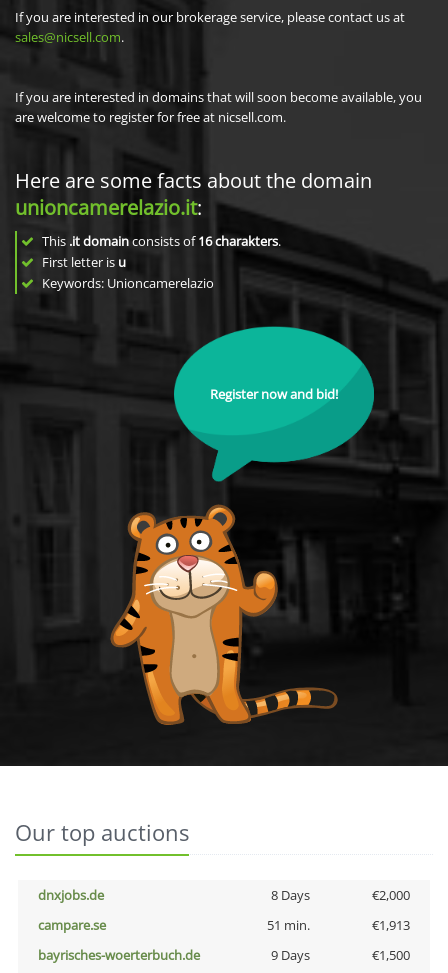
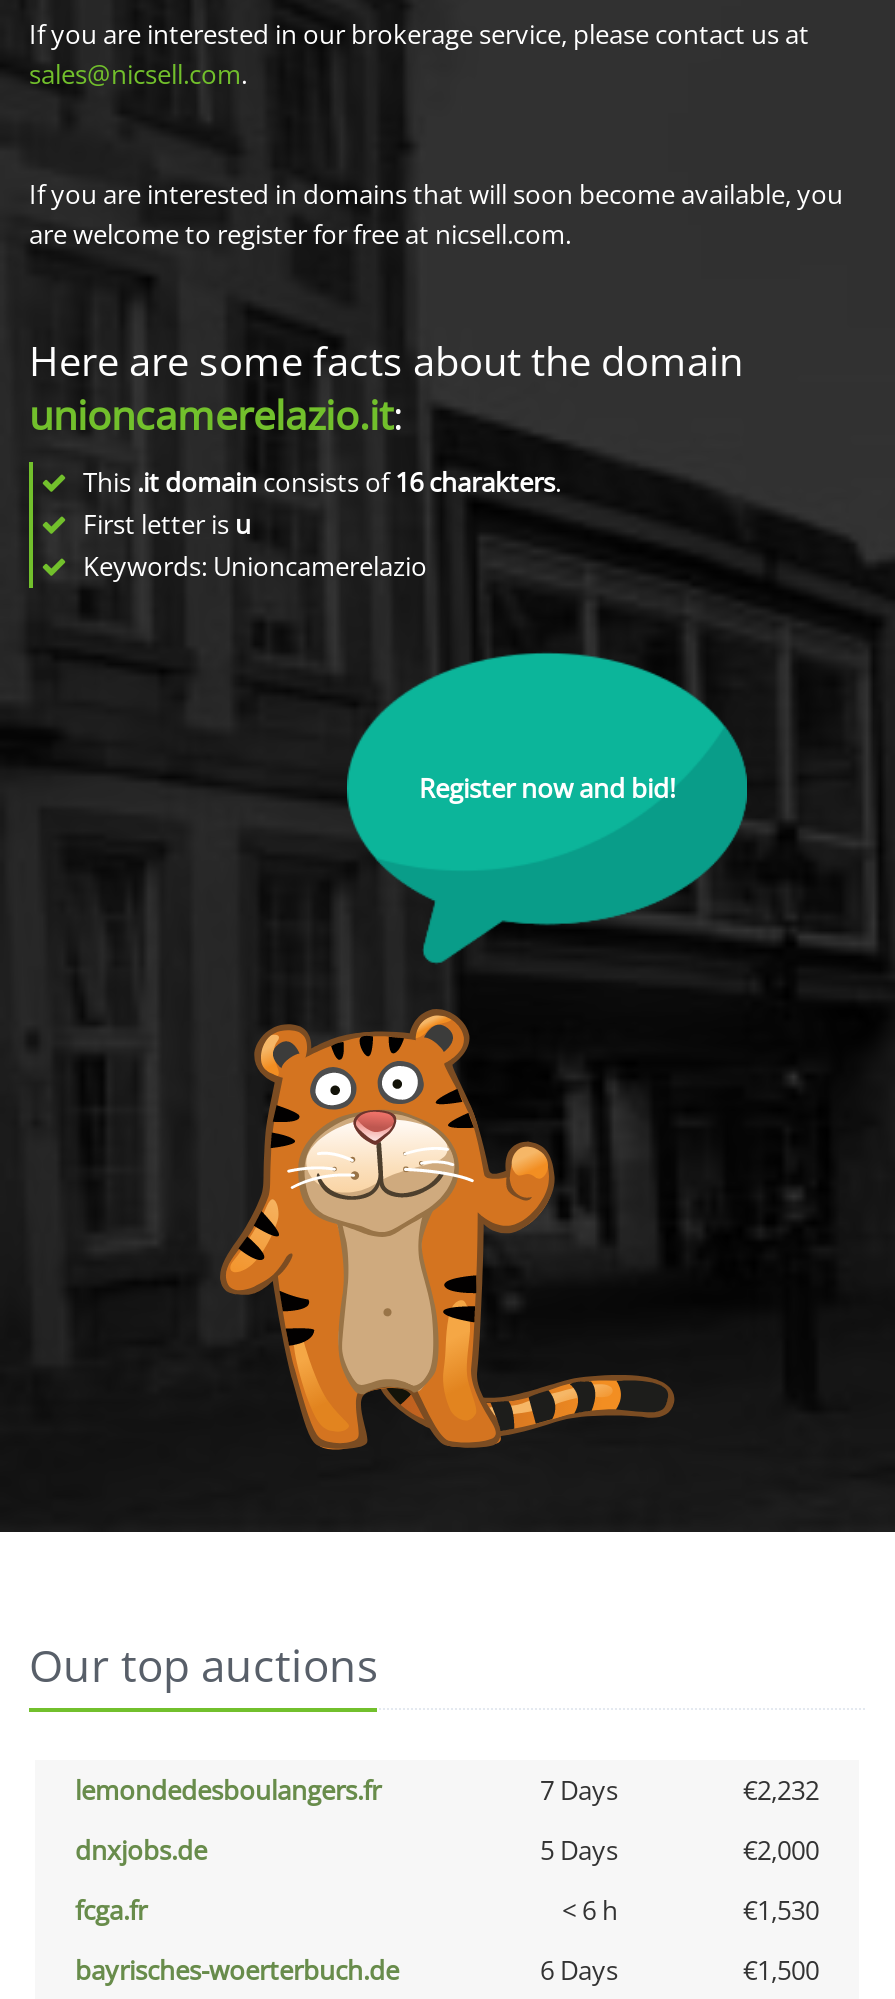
+ lemondedesboulangers.fr
+ 7 Days
+ €2,232

- 8 Days
+ 5 Days

- campare.se
- 51 min.
- €1,913
+ fcga.fr
+ < 6 h
+ €1,530

- 9 Days
+ 6 Days
